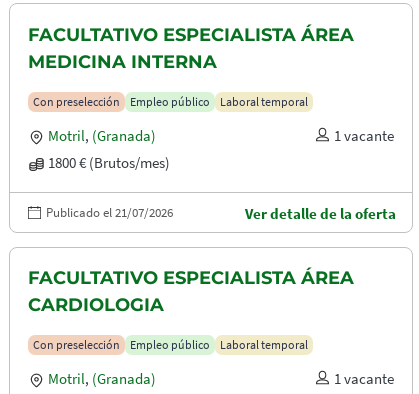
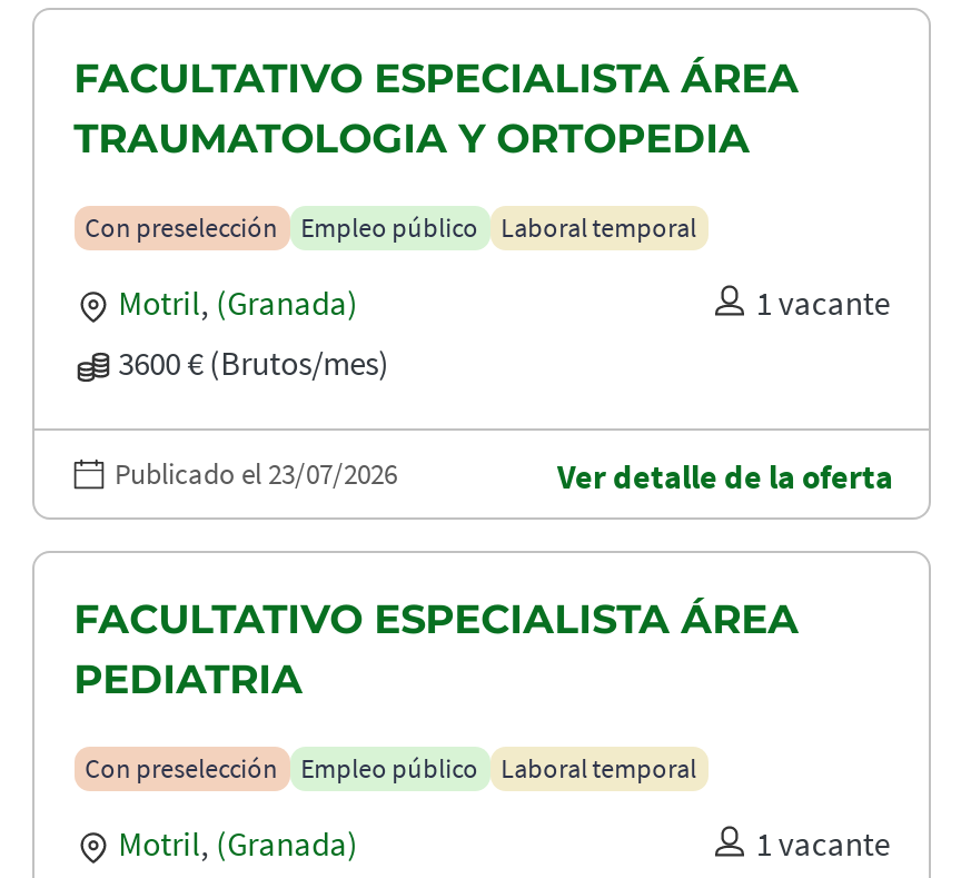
- MEDICINA INTERNA
+ TRAUMATOLOGIA Y ORTOPEDIA

- 1800 € (Brutos/mes)
+ 3600 € (Brutos/mes)

- Publicado el 21/07/2026
+ Publicado el 23/07/2026

- CARDIOLOGIA
+ PEDIATRIA
